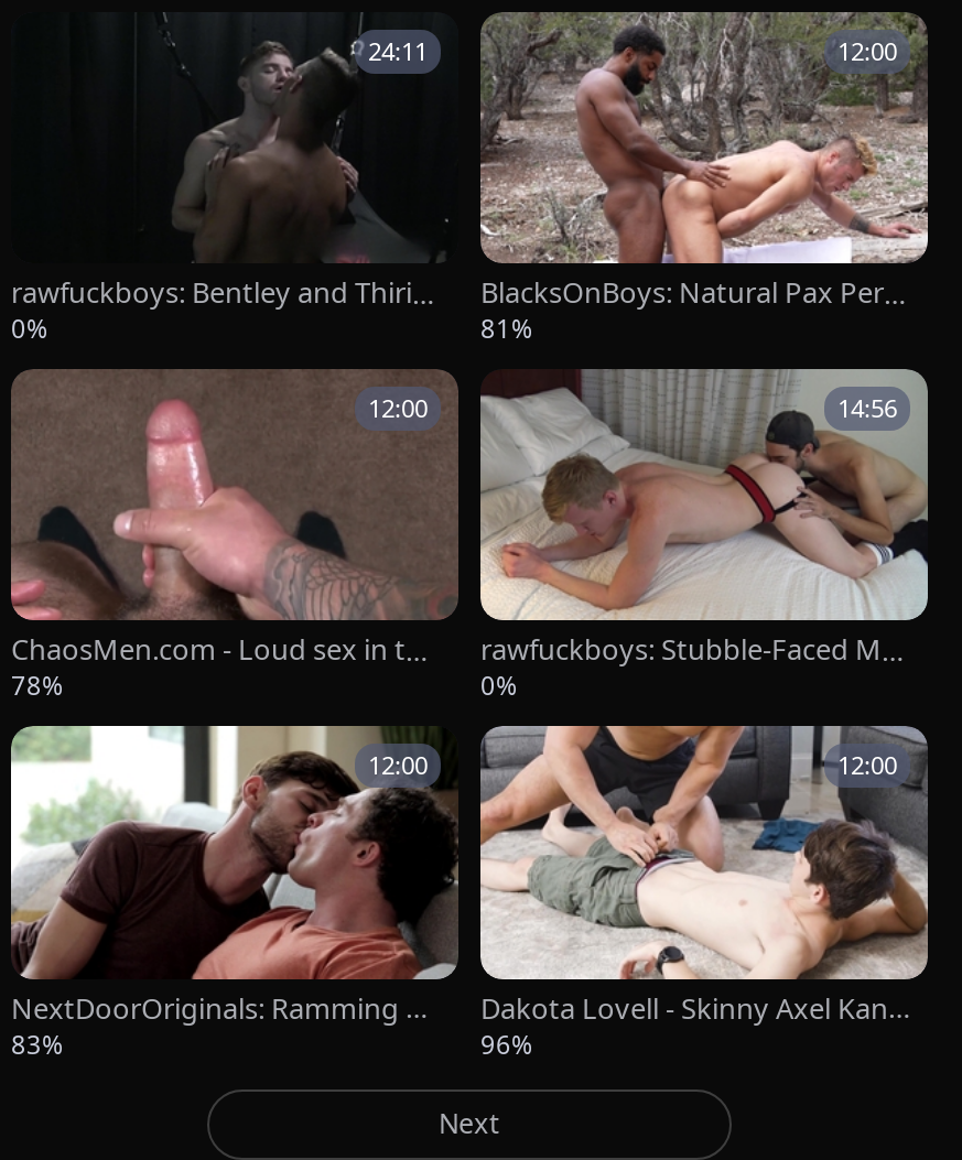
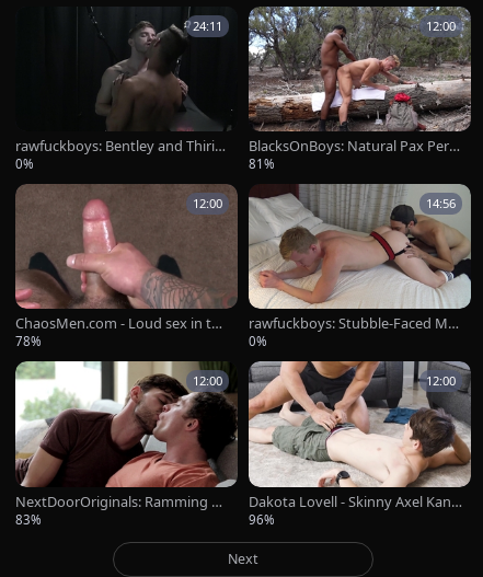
- [image]
+ [image]
